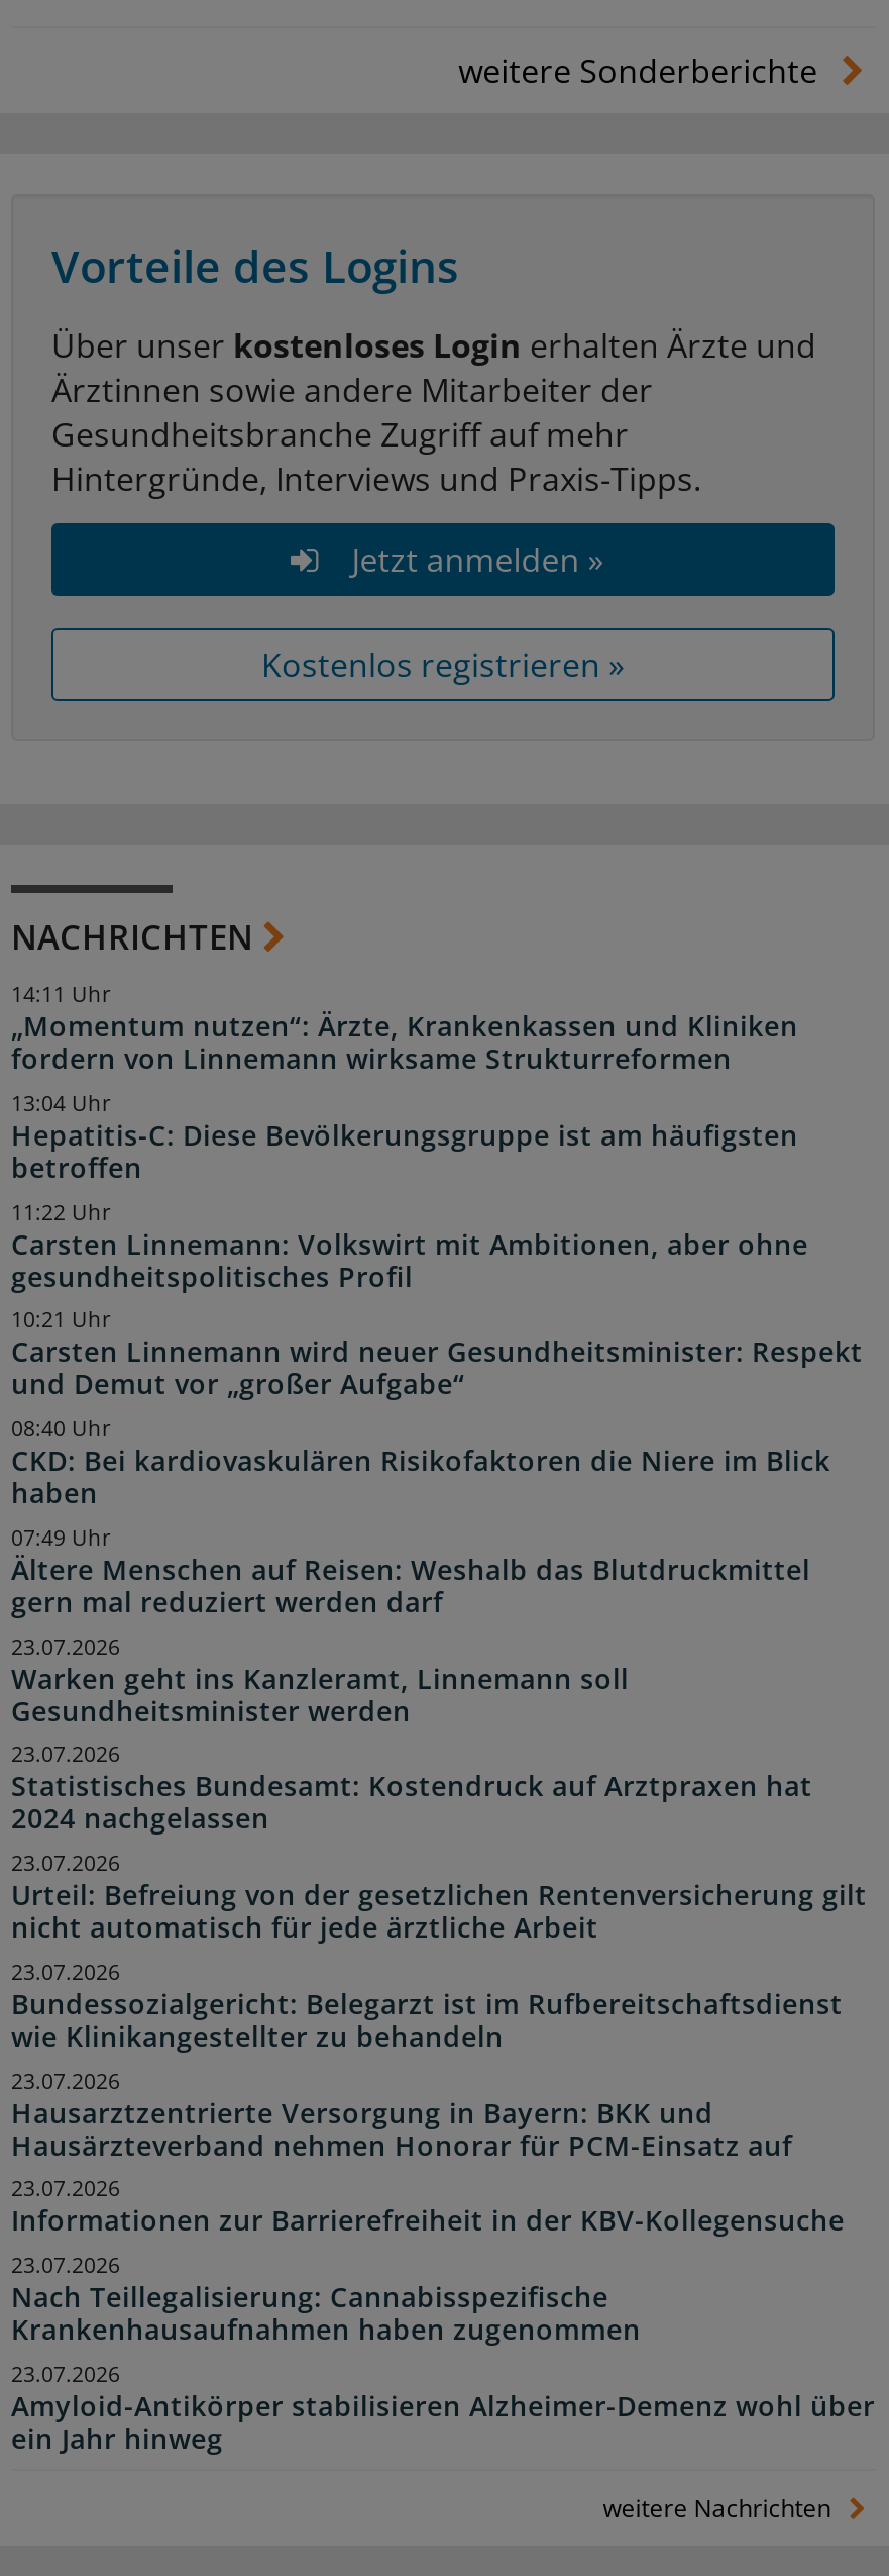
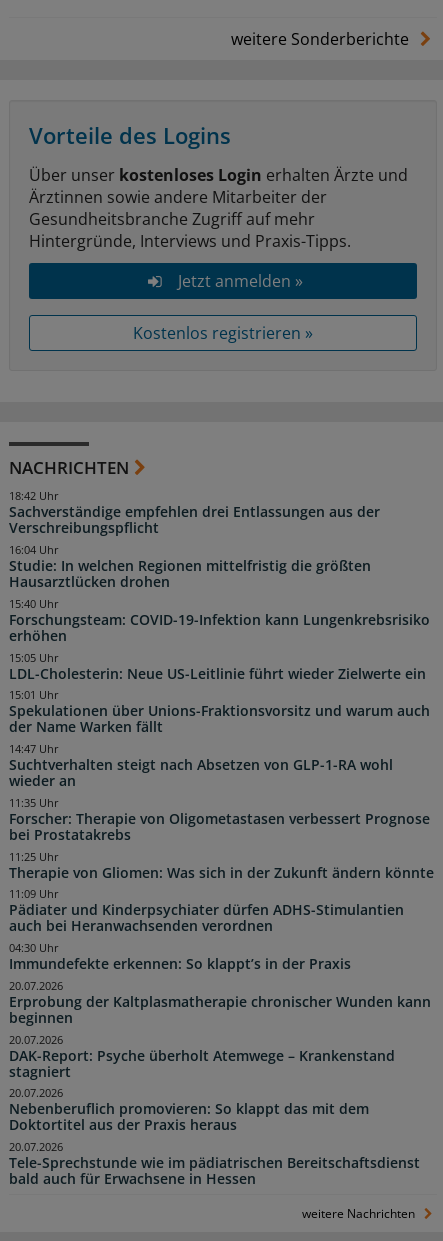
- 14:11 Uhr
+ 18:42 Uhr

- „Momentum nutzen“: Ärzte, Krankenkassen und Kliniken
- fordern von Linnemann wirksame Strukturreformen
+ Sachverständige empfehlen drei Entlassungen aus der
+ Verschreibungspflicht

- 13:04 Uhr
+ 16:04 Uhr

- Hepatitis-C: Diese Bevölkerungsgruppe ist am häufigsten
- betroffen
+ Studie: In welchen Regionen mittelfristig die größten
+ Hausarztlücken drohen

- 11:22 Uhr
+ 15:40 Uhr

- Carsten Linnemann: Volkswirt mit Ambitionen, aber ohne
- gesundheitspolitisches Profil
+ Forschungsteam: COVID-19-Infektion kann Lungenkrebsrisiko
+ erhöhen

- 10:21 Uhr
+ 15:05 Uhr

- Carsten Linnemann wird neuer Gesundheitsminister: Respekt
- und Demut vor „großer Aufgabe“
+ LDL-Cholesterin: Neue US-Leitlinie führt wieder Zielwerte ein

- 08:40 Uhr
+ 15:01 Uhr

- CKD: Bei kardiovaskulären Risikofaktoren die Niere im Blick
- haben
+ Spekulationen über Unions-Fraktionsvorsitz und warum auch
+ der Name Warken fällt

- 07:49 Uhr
+ 14:47 Uhr

- Ältere Menschen auf Reisen: Weshalb das Blutdruckmittel
- gern mal reduziert werden darf
+ Suchtverhalten steigt nach Absetzen von GLP-1-RA wohl
+ wieder an

- 23.07.2026
+ 11:35 Uhr

- Warken geht ins Kanzleramt, Linnemann soll
- Gesundheitsminister werden
+ Forscher: Therapie von Oligometastasen verbessert Prognose
+ bei Prostatakrebs

- 23.07.2026
+ 11:25 Uhr

- Statistisches Bundesamt: Kostendruck auf Arztpraxen hat
- 2024 nachgelassen
+ Therapie von Gliomen: Was sich in der Zukunft ändern könnte

- 23.07.2026
+ 11:09 Uhr

- Urteil: Befreiung von der gesetzlichen Rentenversicherung gilt
- nicht automatisch für jede ärztliche Arbeit
+ Pädiater und Kinderpsychiater dürfen ADHS-Stimulantien
+ auch bei Heranwachsenden verordnen

- 23.07.2026
+ 04:30 Uhr

- Bundessozialgericht: Belegarzt ist im Rufbereitschaftsdienst
- wie Klinikangestellter zu behandeln
+ Immundefekte erkennen: So klappt’s in der Praxis

- 23.07.2026
+ 20.07.2026

- Hausarztzentrierte Versorgung in Bayern: BKK und
- Hausärzteverband nehmen Honorar für PCM-Einsatz auf
+ Erprobung der Kaltplasmatherapie chronischer Wunden kann
+ beginnen

- 23.07.2026
+ 20.07.2026

- Informationen zur Barrierefreiheit in der KBV-Kollegensuche
+ DAK-Report: Psyche überholt Atemwege – Krankenstand
+ stagniert

- 23.07.2026
+ 20.07.2026

- Nach Teillegalisierung: Cannabisspezifische
- Krankenhausaufnahmen haben zugenommen
+ Nebenberuflich promovieren: So klappt das mit dem
+ Doktortitel aus der Praxis heraus

- 23.07.2026
+ 20.07.2026

- Amyloid-Antikörper stabilisieren Alzheimer-Demenz wohl über
- ein Jahr hinweg
+ Tele-Sprechstunde wie im pädiatrischen Bereitschaftsdienst
+ bald auch für Erwachsene in Hessen
